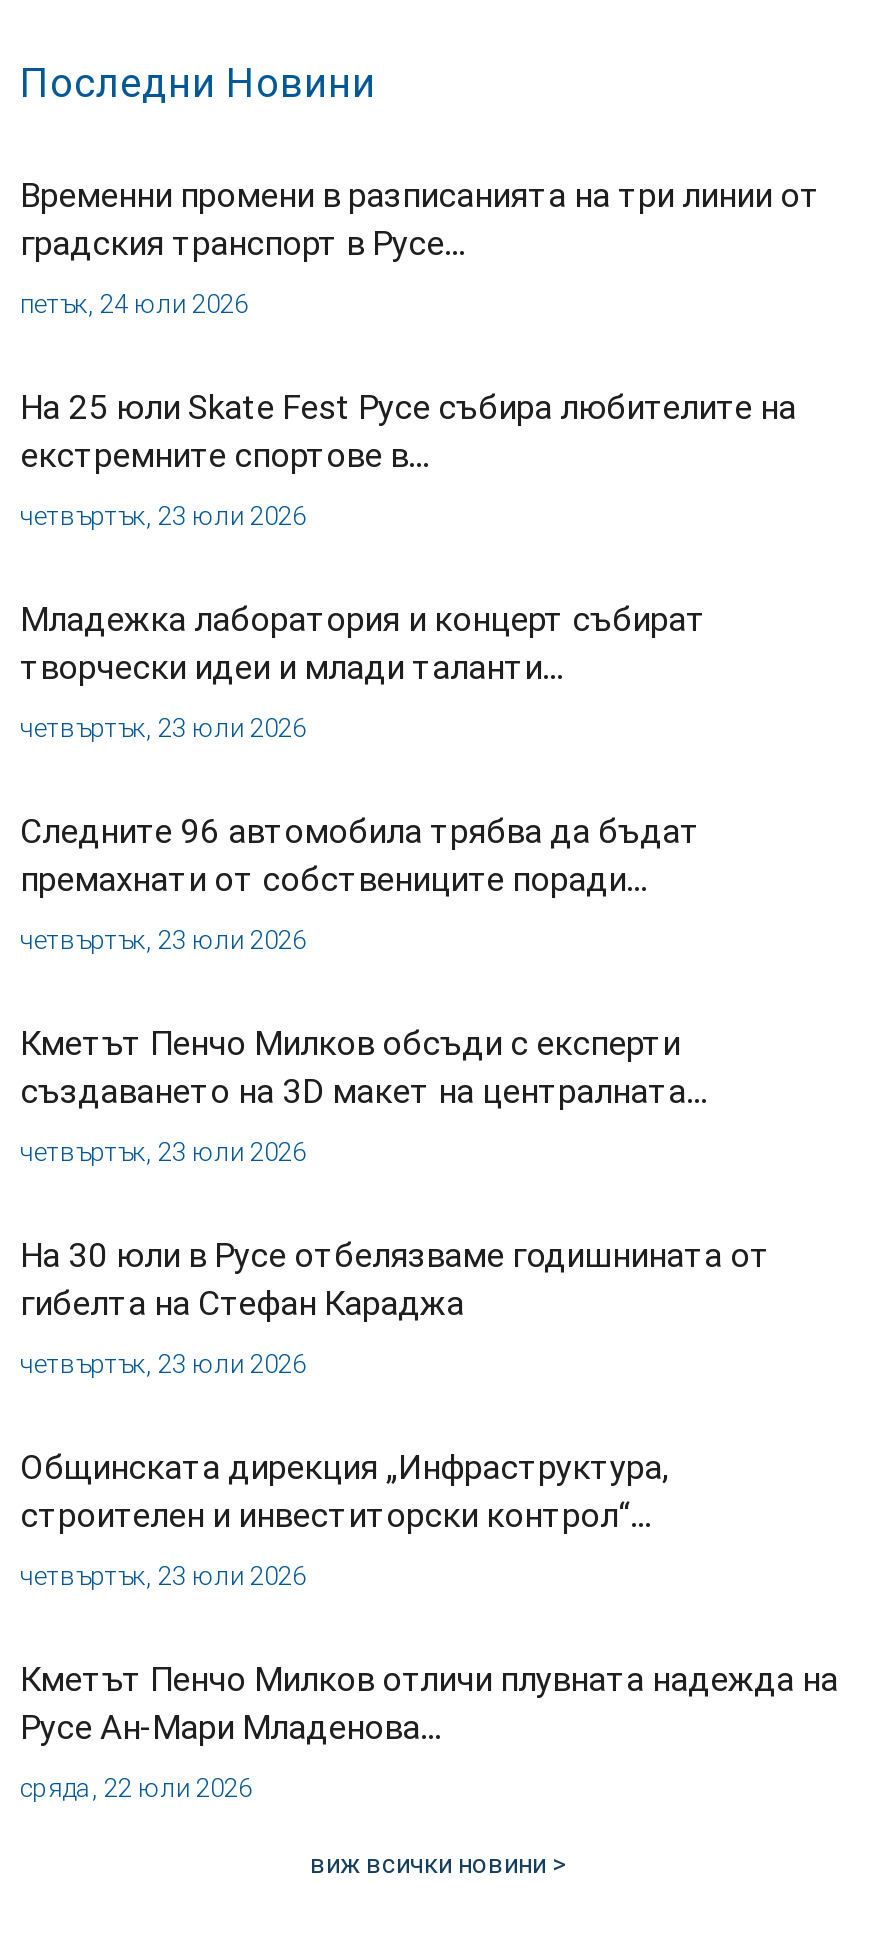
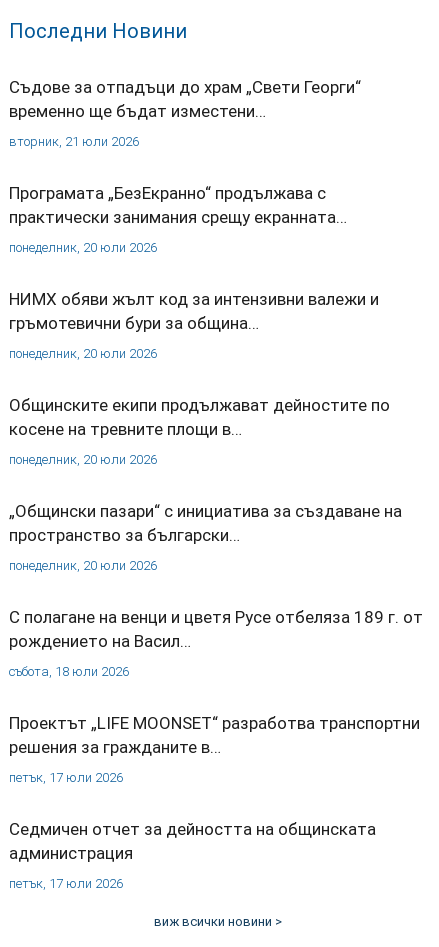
- Временни промени в разписанията на три линии от
- градския транспорт в Русе…
+ Съдове за отпадъци до храм „Свети Георги“
+ временно ще бъдат изместени…

- петък, 24 юли 2026
+ вторник, 21 юли 2026

- На 25 юли Skate Fest Русе събира любителите на
- екстремните спортове в…
+ Програмата „БезЕкранно“ продължава с
+ практически занимания срещу екранната…

- четвъртък, 23 юли 2026
+ понеделник, 20 юли 2026

- Младежка лаборатория и концерт събират
- творчески идеи и млади таланти…
+ НИМХ обяви жълт код за интензивни валежи и
+ гръмотевични бури за община…

- четвъртък, 23 юли 2026
+ понеделник, 20 юли 2026

- Следните 96 автомобила трябва да бъдат
- премахнати от собствениците поради…
+ Общинските екипи продължават дейностите по
+ косене на тревните площи в…

- четвъртък, 23 юли 2026
+ понеделник, 20 юли 2026

- Кметът Пенчо Милков обсъди с експерти
- създаването на 3D макет на централната…
+ „Общински пазари“ с инициатива за създаване на
+ пространство за български…

- четвъртък, 23 юли 2026
+ понеделник, 20 юли 2026

- На 30 юли в Русе отбелязваме годишнината от
- гибелта на Стефан Караджа
+ С полагане на венци и цветя Русе отбеляза 189 г. от
+ рождението на Васил…

- четвъртък, 23 юли 2026
+ събота, 18 юли 2026

- Общинската дирекция „Инфраструктура,
- строителен и инвеститорски контрол“…
+ Проектът „LIFE MOONSET“ разработва транспортни
+ решения за гражданите в…

- четвъртък, 23 юли 2026
+ петък, 17 юли 2026

- Кметът Пенчо Милков отличи плувната надежда на
- Русе Ан-Мари Младенова…
+ Седмичен отчет за дейността на общинската
+ администрация

- сряда, 22 юли 2026
+ петък, 17 юли 2026
